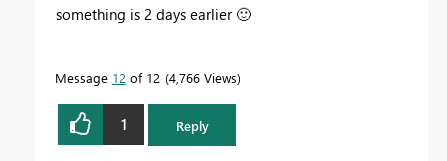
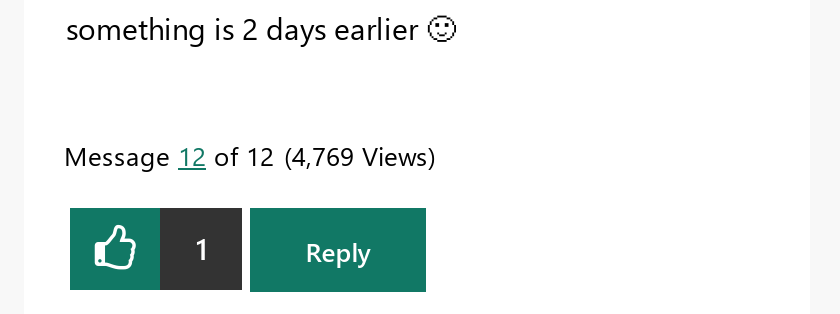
- Message 12 of 12 4,766 Views
+ Message 12 of 12 4,769 Views
